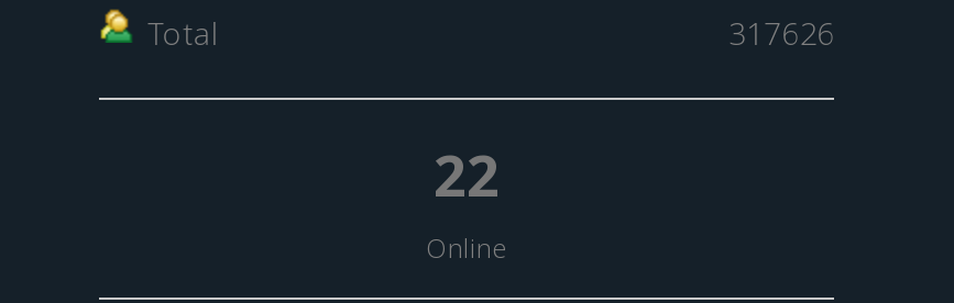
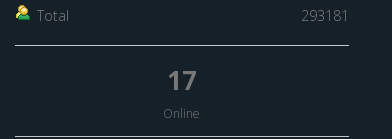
- 317626
+ 293181

- 22
+ 17
